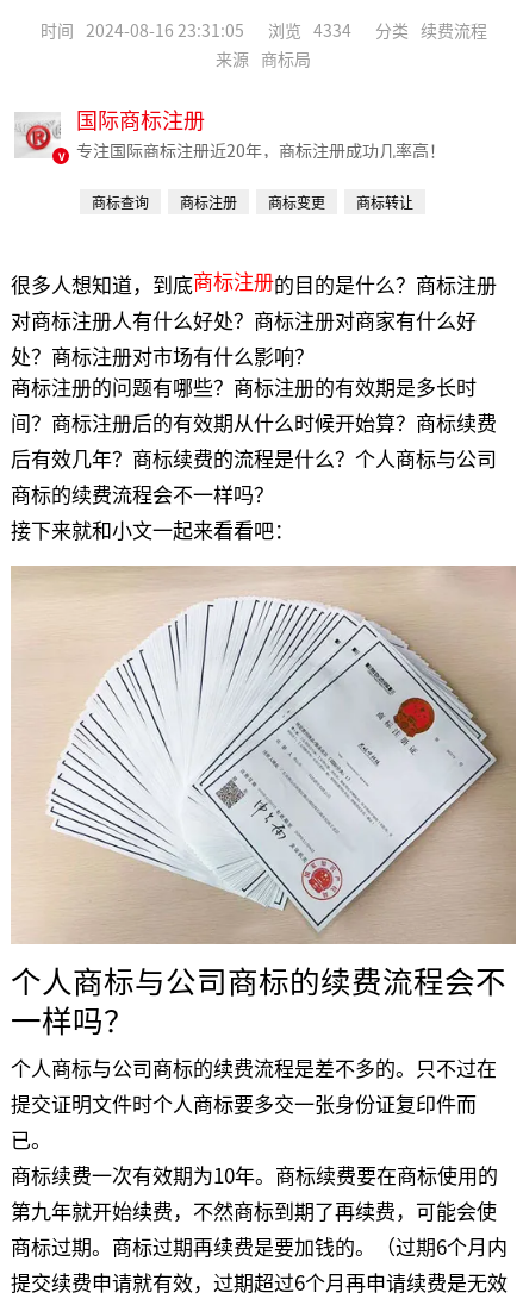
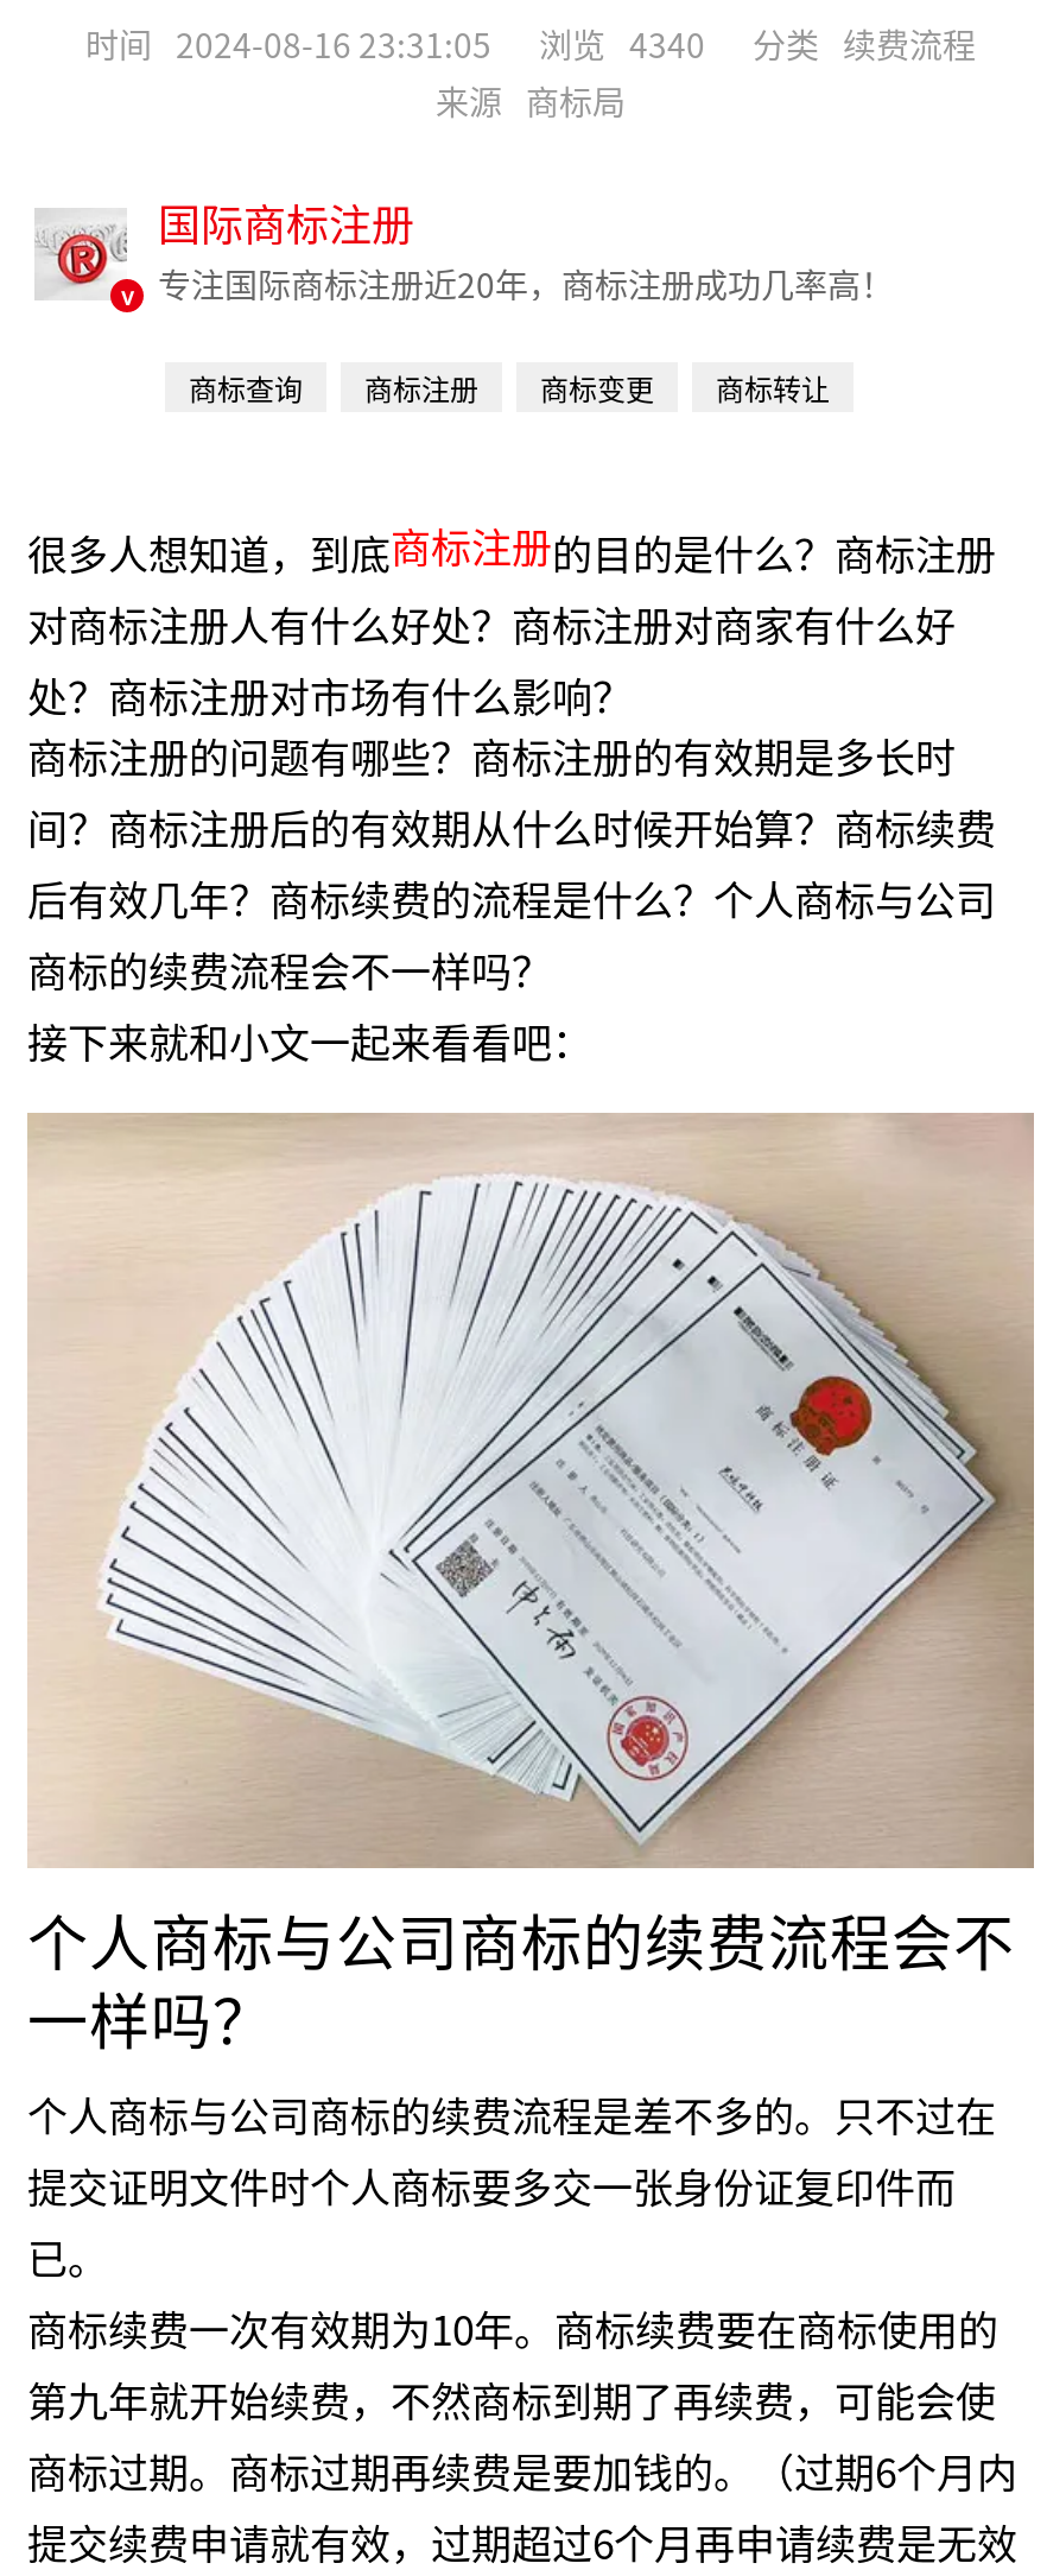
- 时间 2024-08-16 23:31:05 浏览 4334 分类 续费流程
+ 时间 2024-08-16 23:31:05 浏览 4340 分类 续费流程
